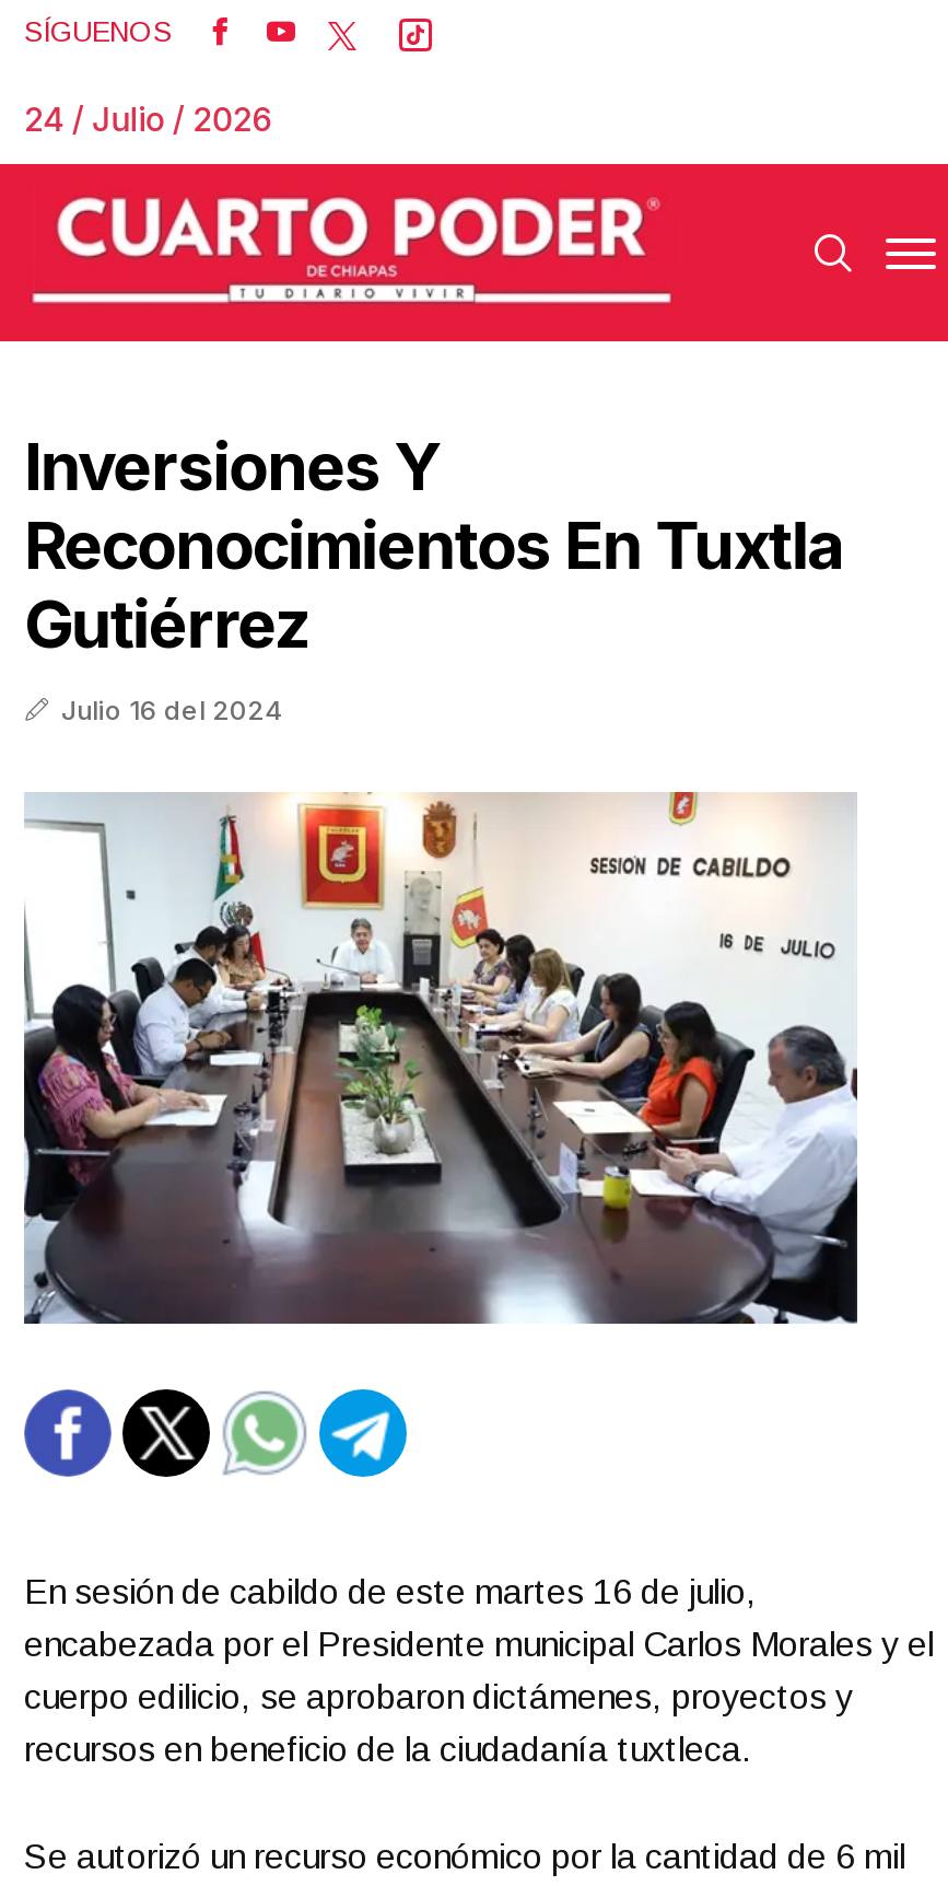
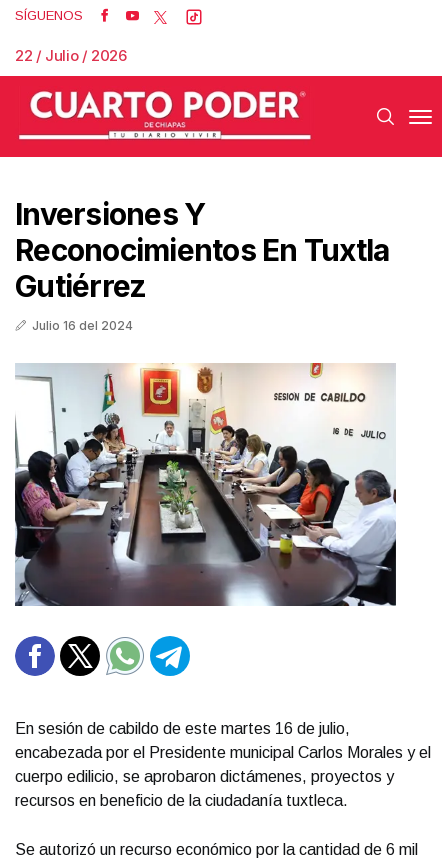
- 24 / Julio / 2026
+ 22 / Julio / 2026
